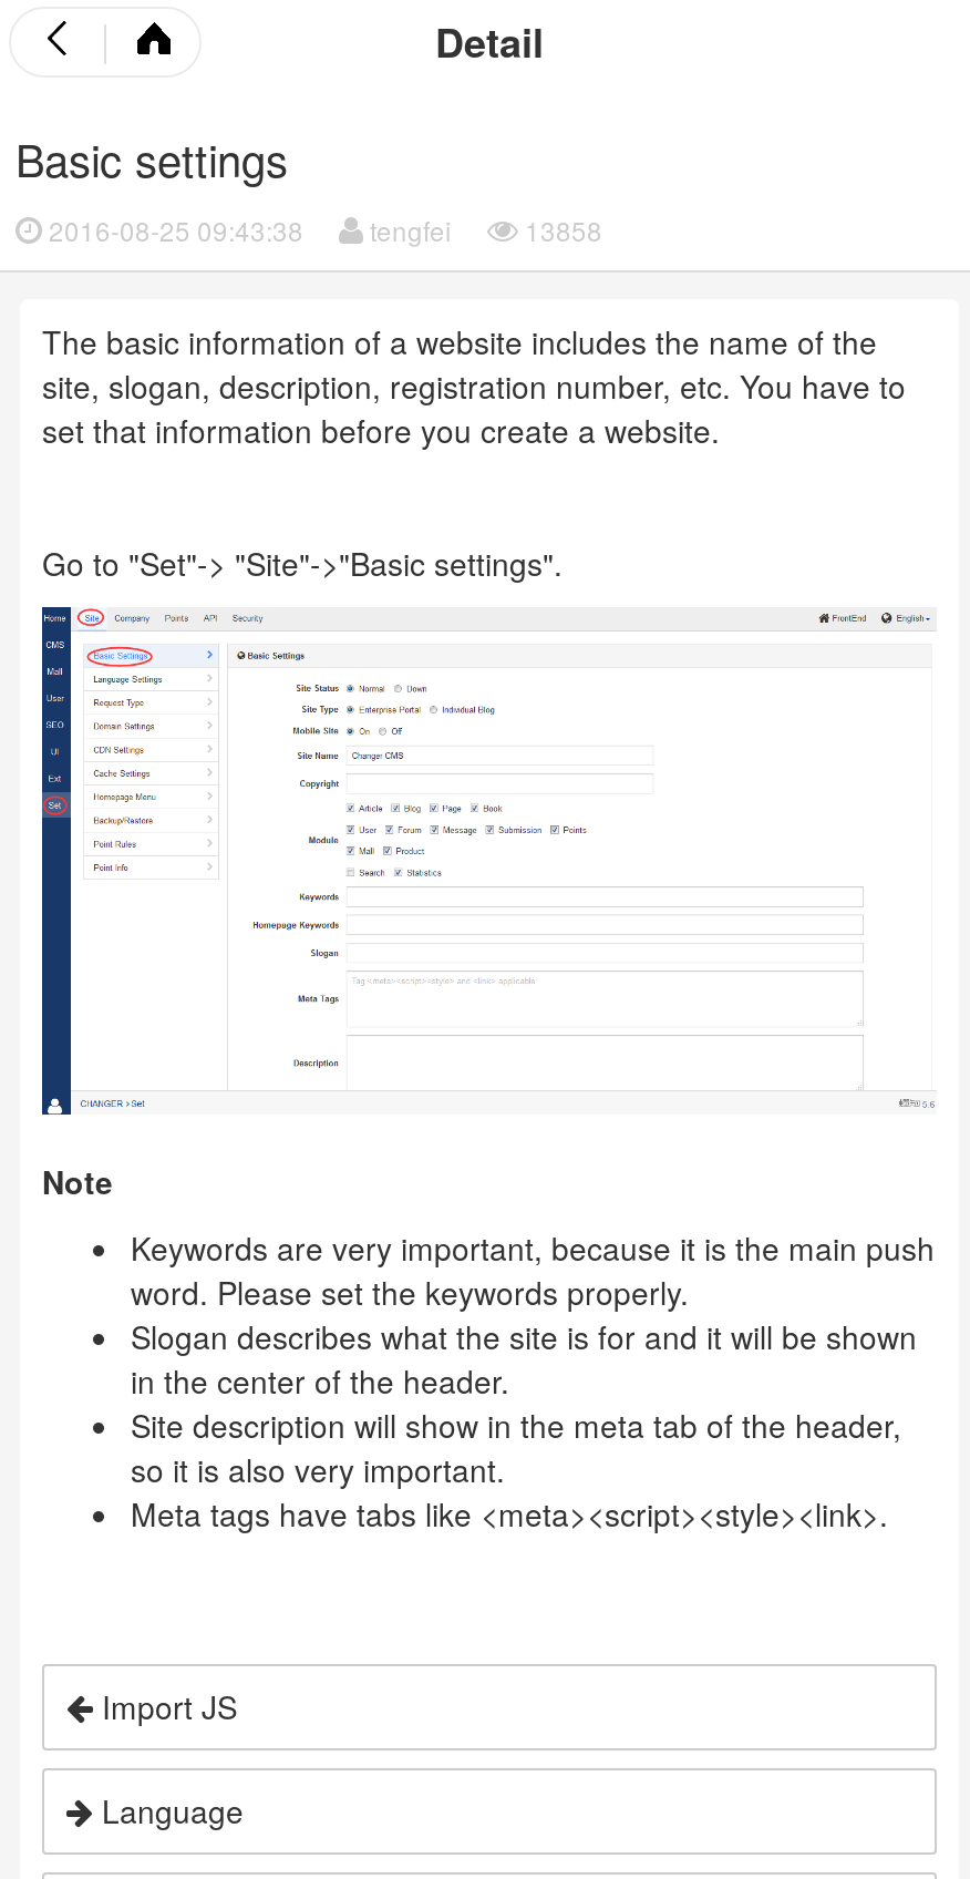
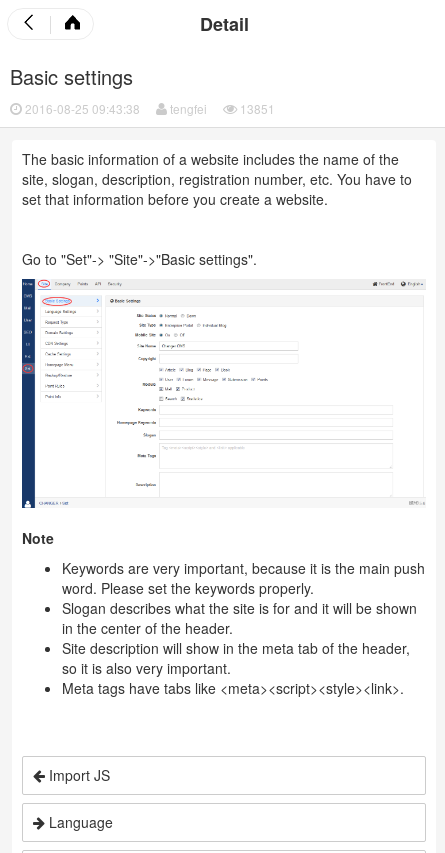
- 2016-08-25 09:43:38 tengfei 13858
+ 2016-08-25 09:43:38 tengfei 13851
